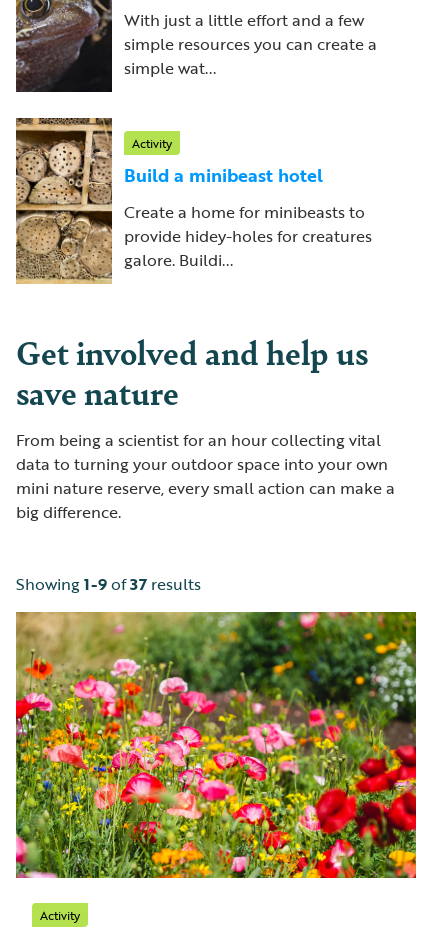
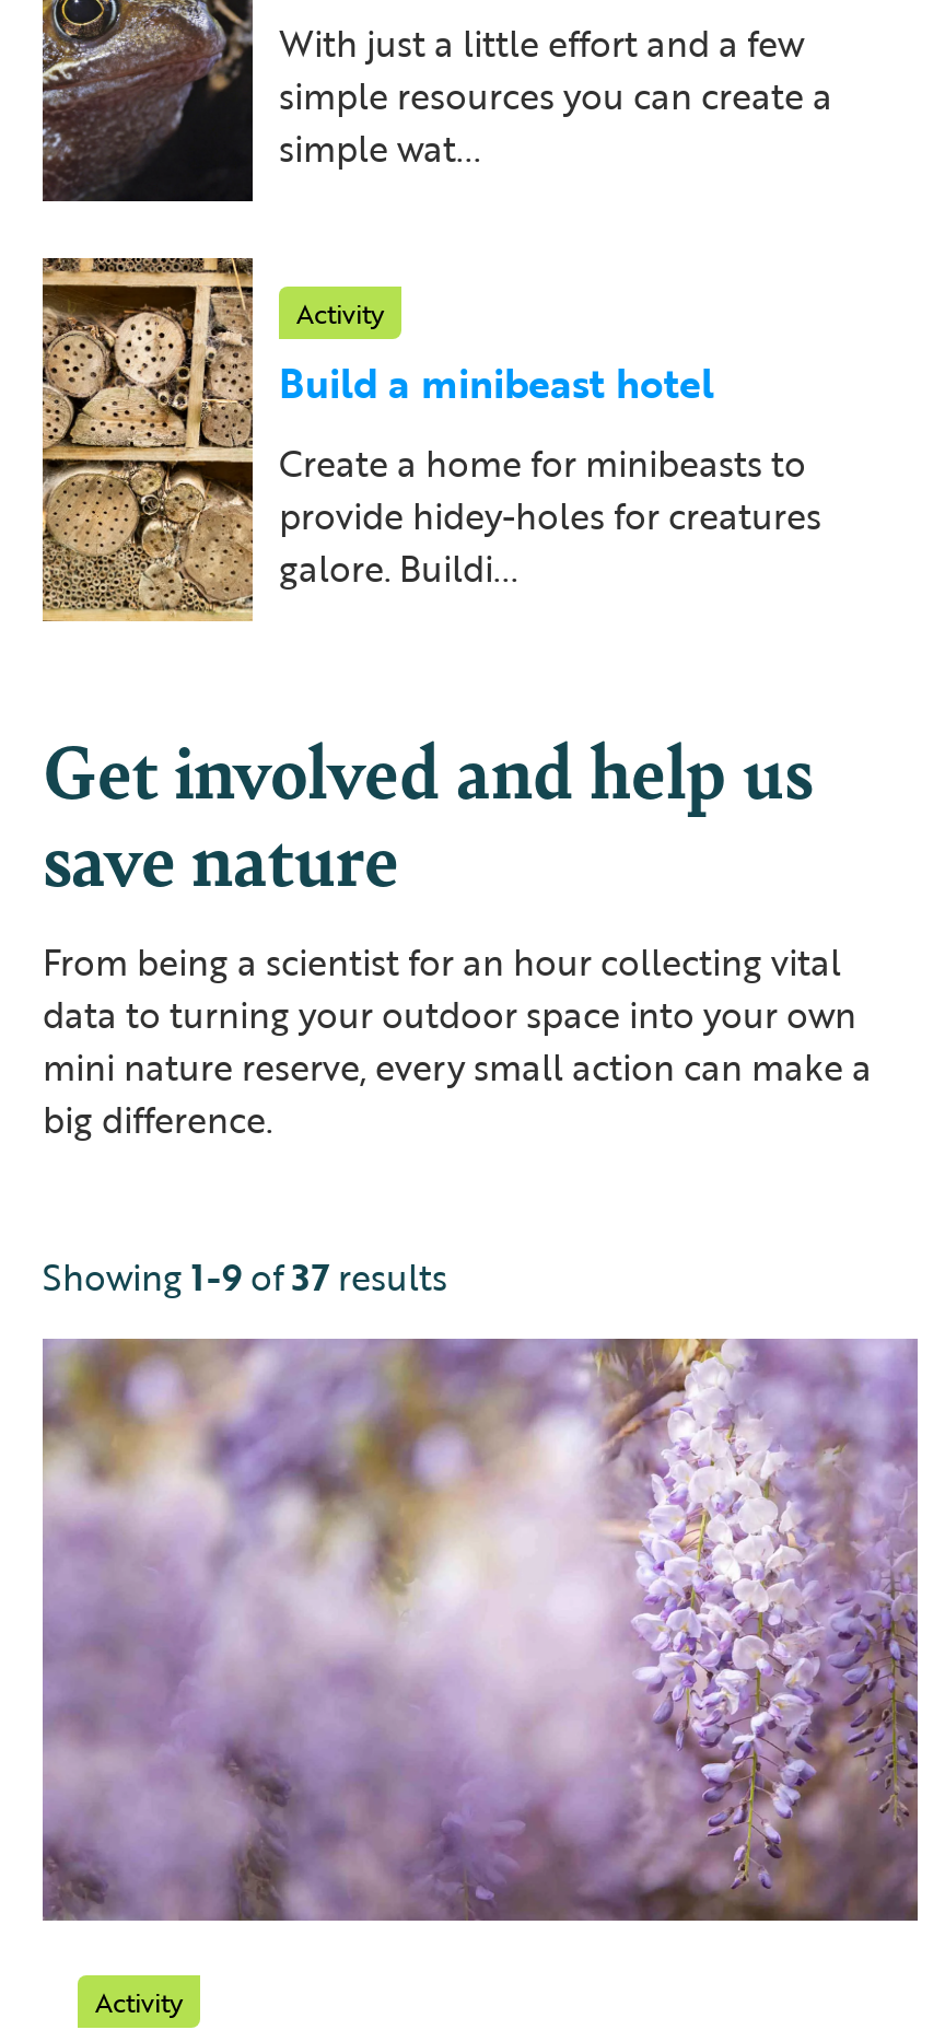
- [image]
+ [image]
